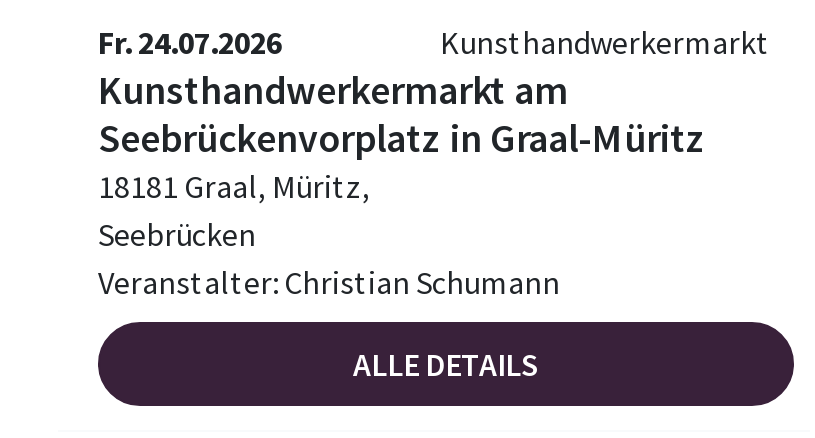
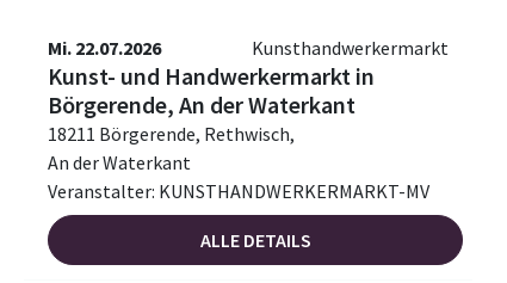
- Fr. 24.07.2026
+ Mi. 22.07.2026

- Kunsthandwerkermarkt am
- Seebrückenvorplatz in Graal-Müritz
- 18181 Graal, Müritz,
- Seebrücken
- Veranstalter: Christian Schumann
+ Kunst- und Handwerkermarkt in
+ Börgerende, An der Waterkant
+ 18211 Börgerende, Rethwisch,
+ An der Waterkant
+ Veranstalter: KUNSTHANDWERKERMARKT-MV
